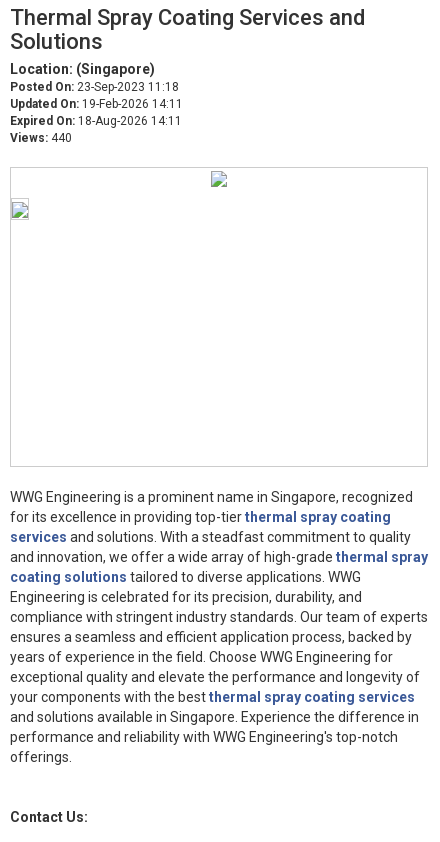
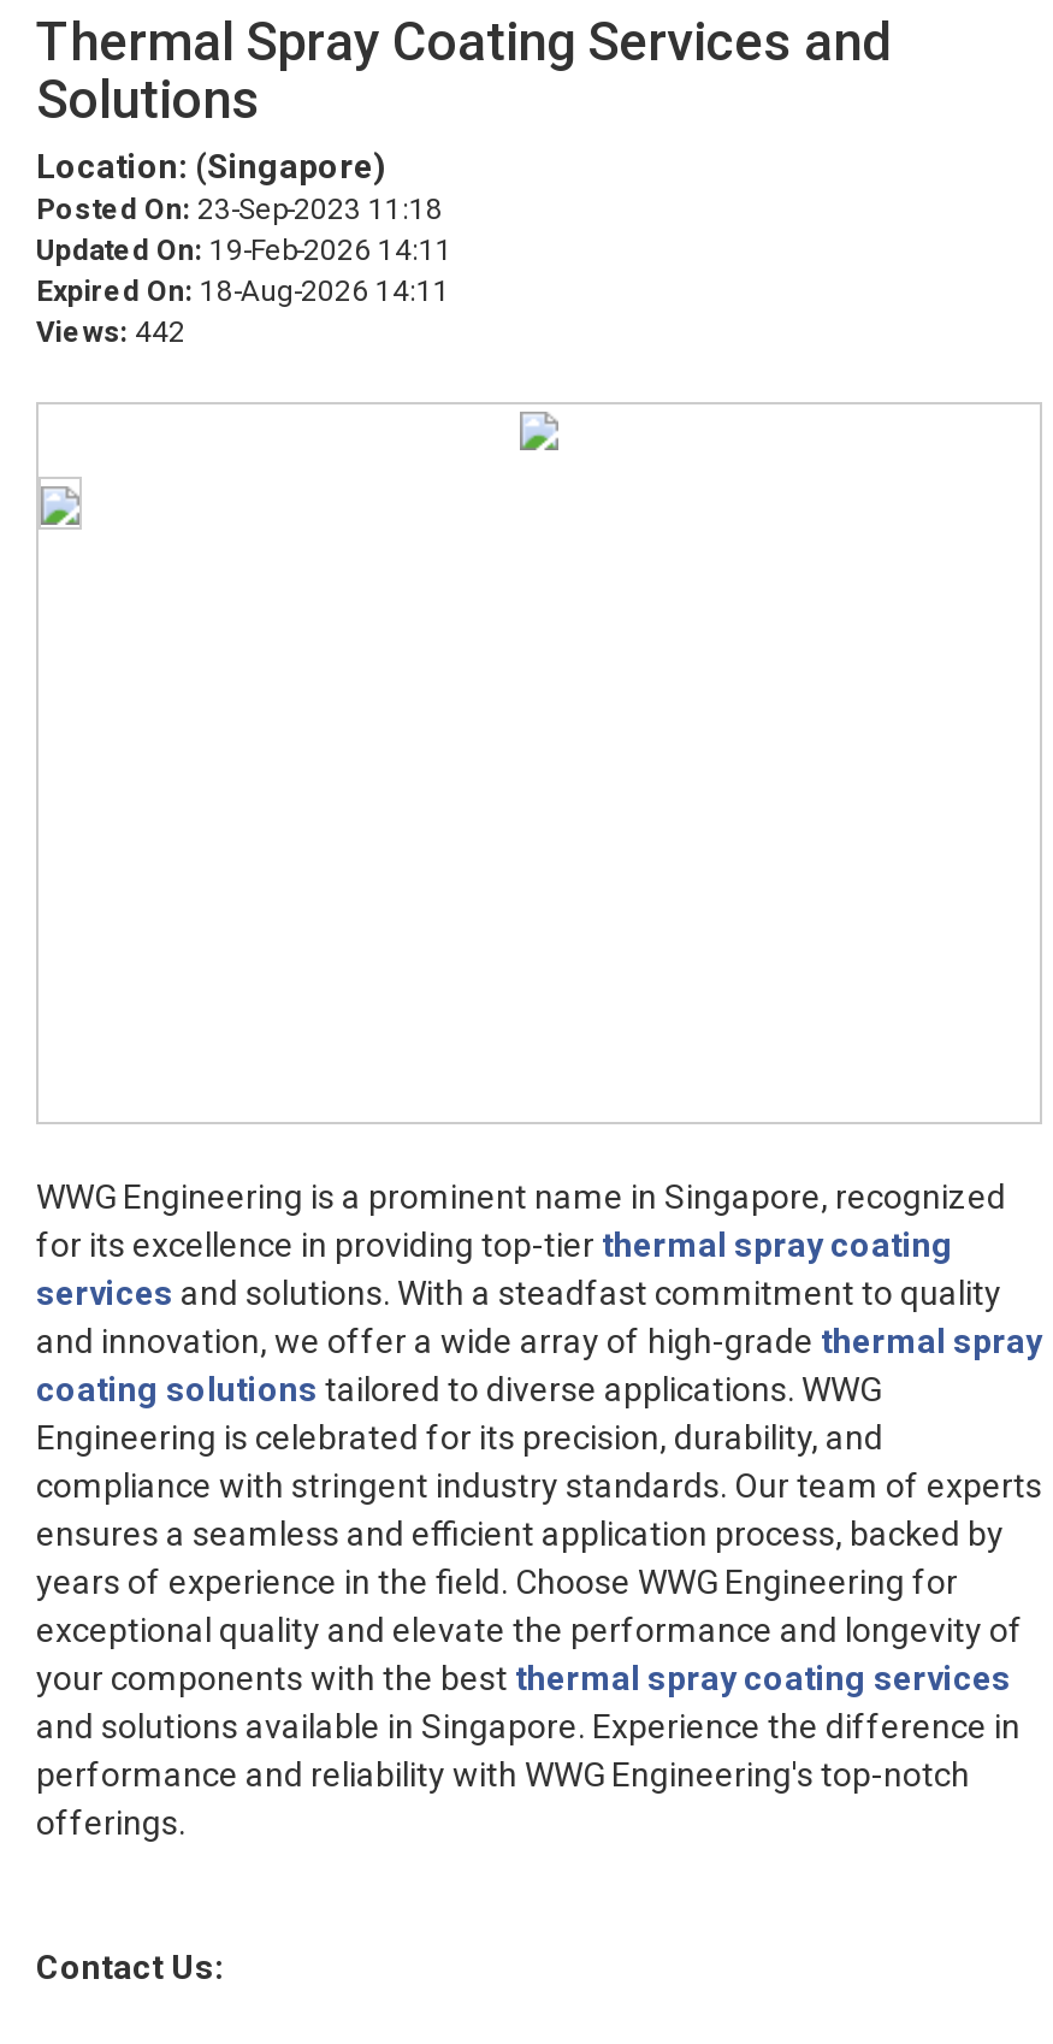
- Views: 440
+ Views: 442
